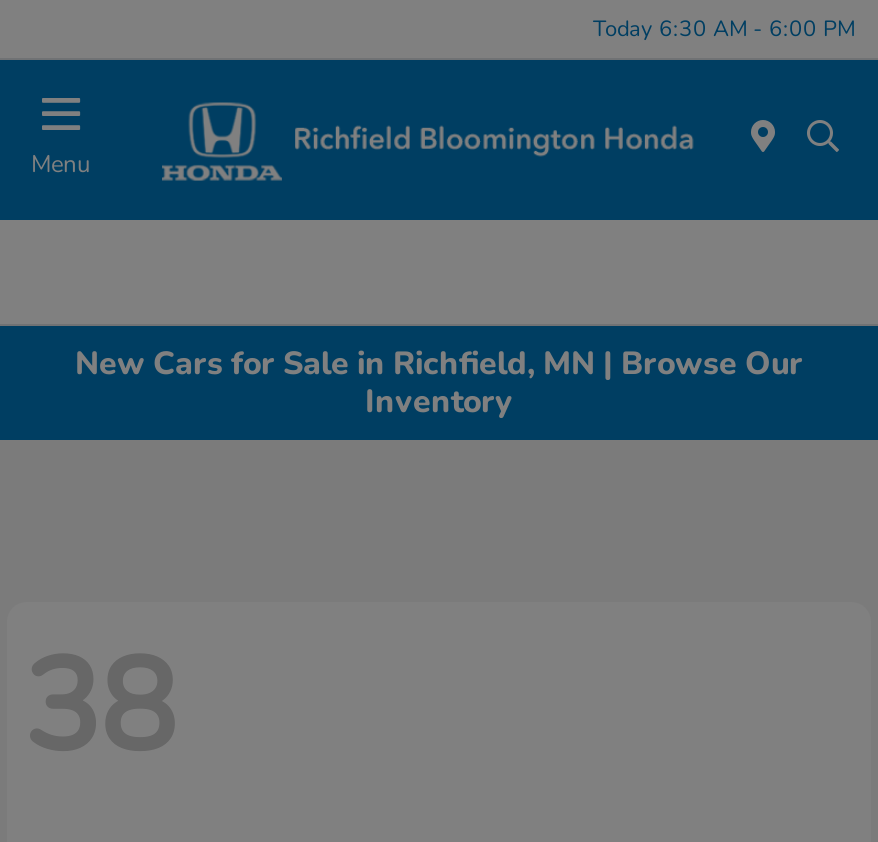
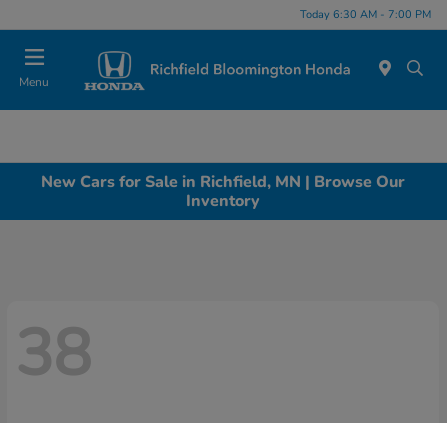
- Today 6:30 AM - 6:00 PM
+ Today 6:30 AM - 7:00 PM
